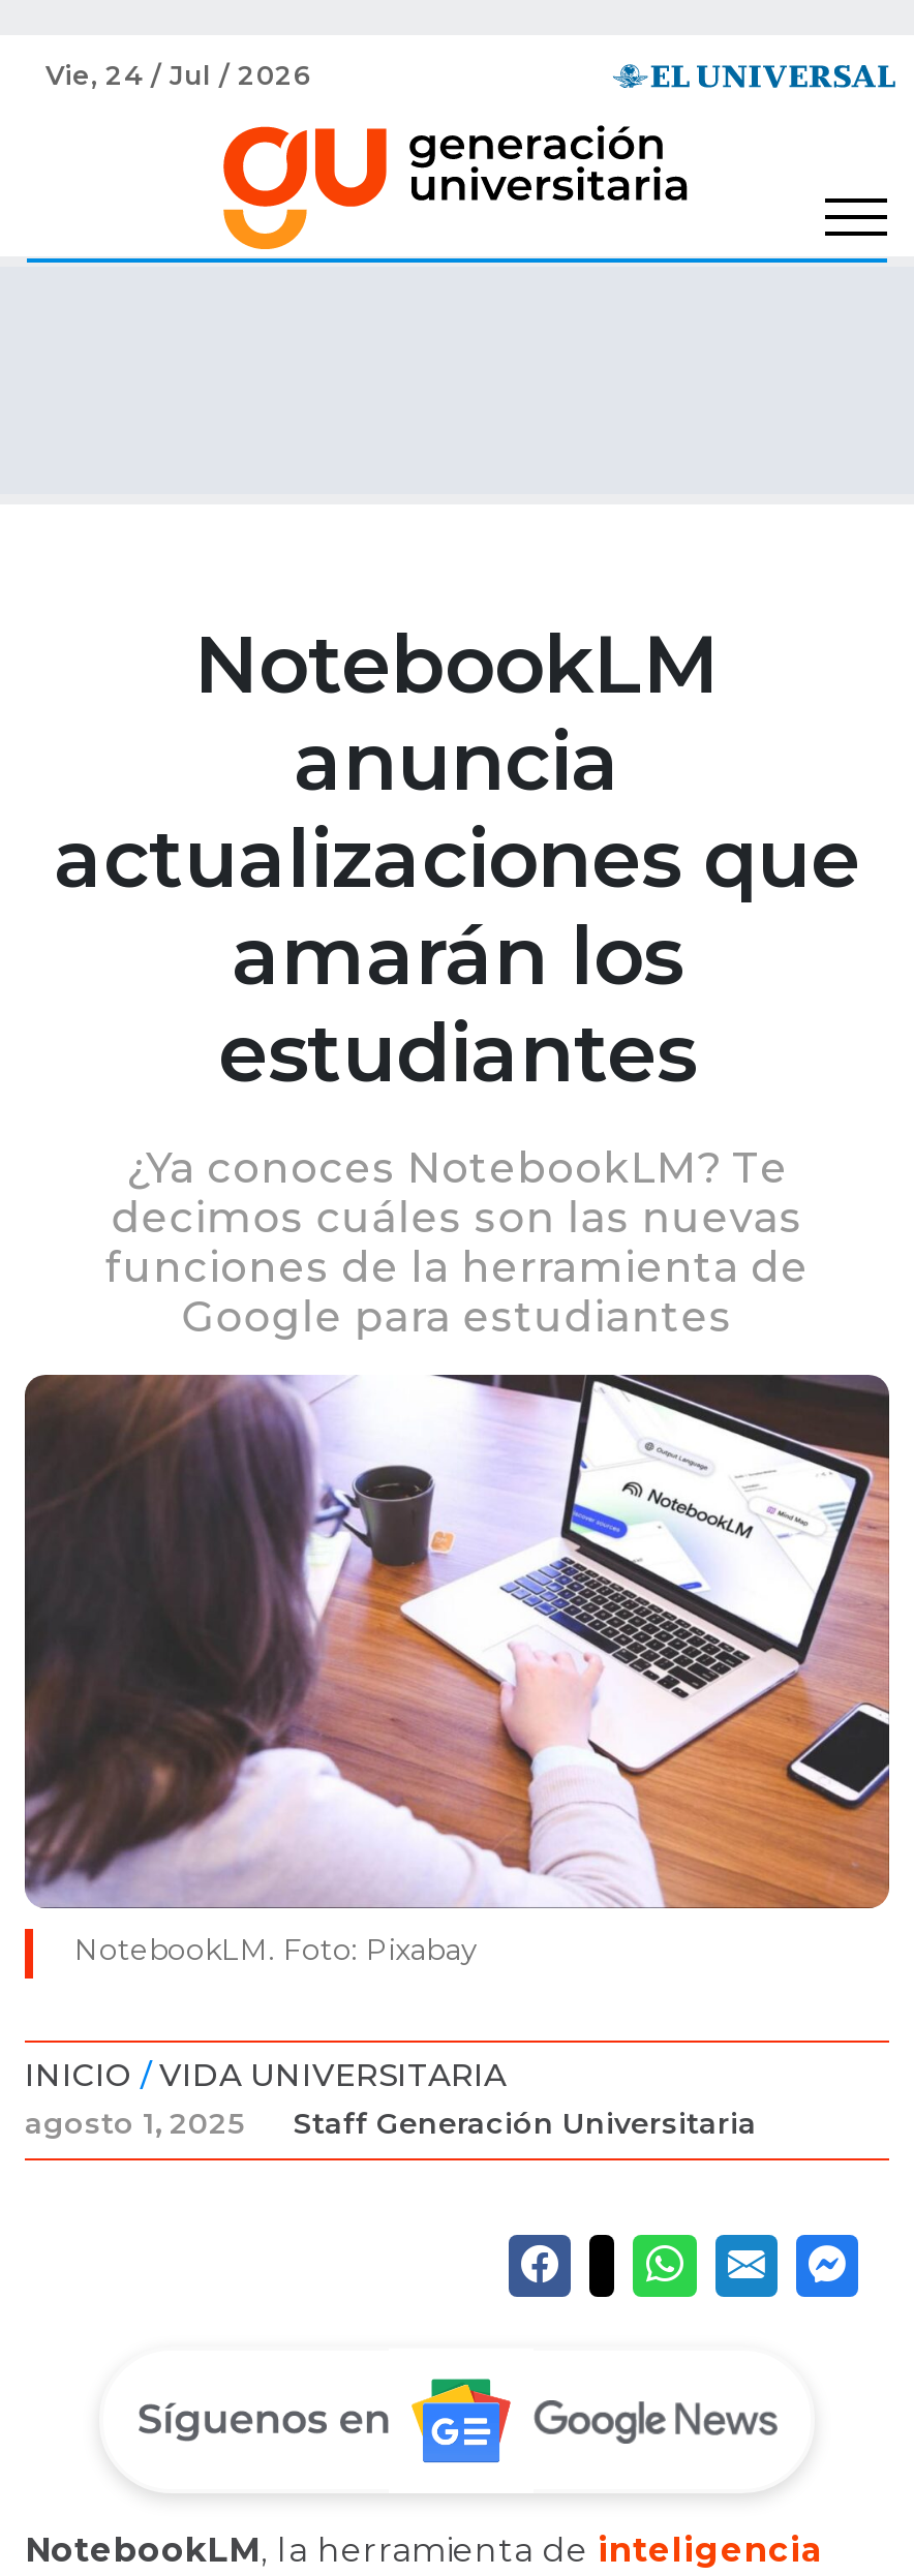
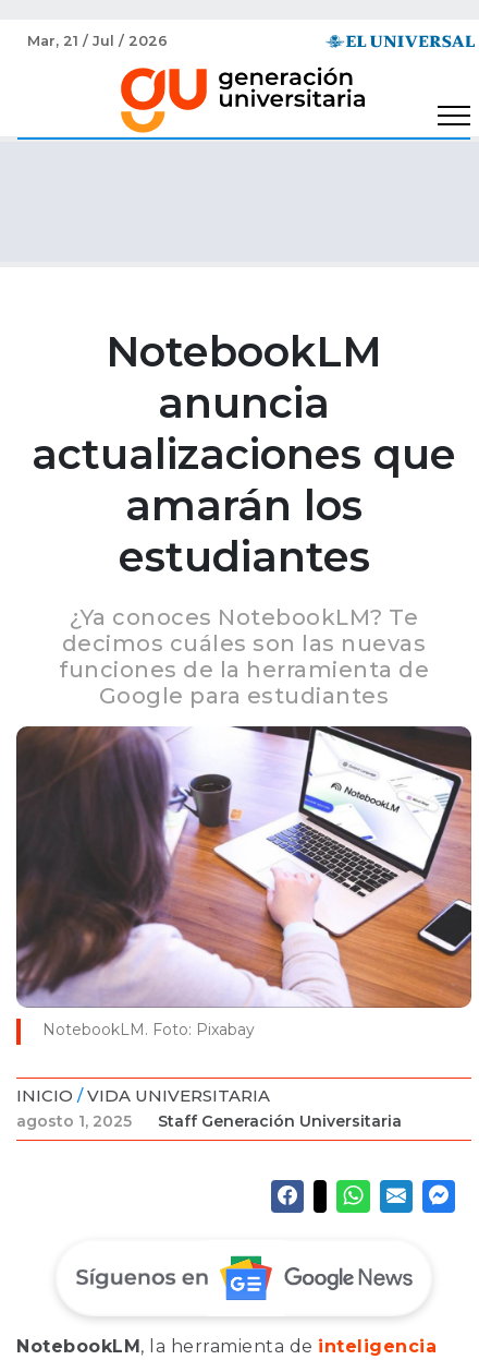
- Vie, 24 / Jul / 2026
+ Mar, 21 / Jul / 2026
